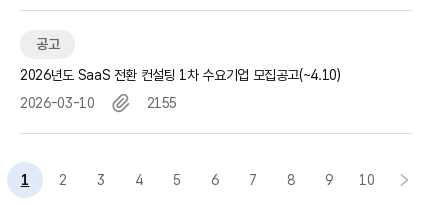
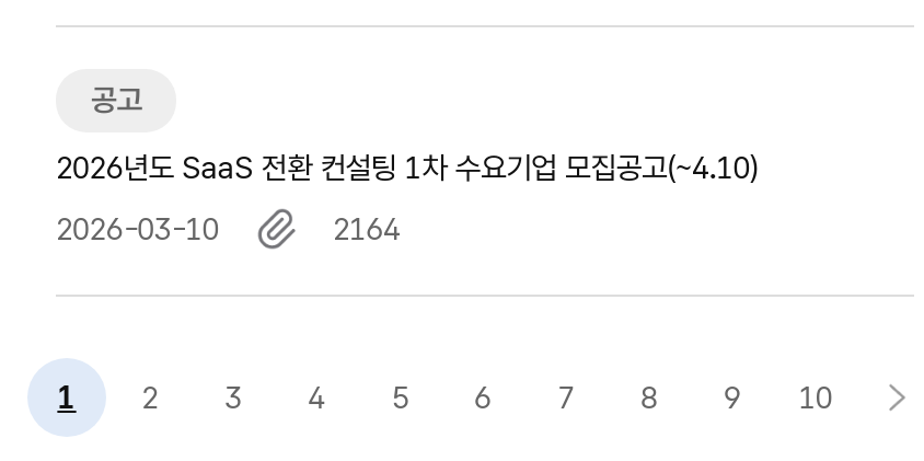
- 2155
+ 2164
